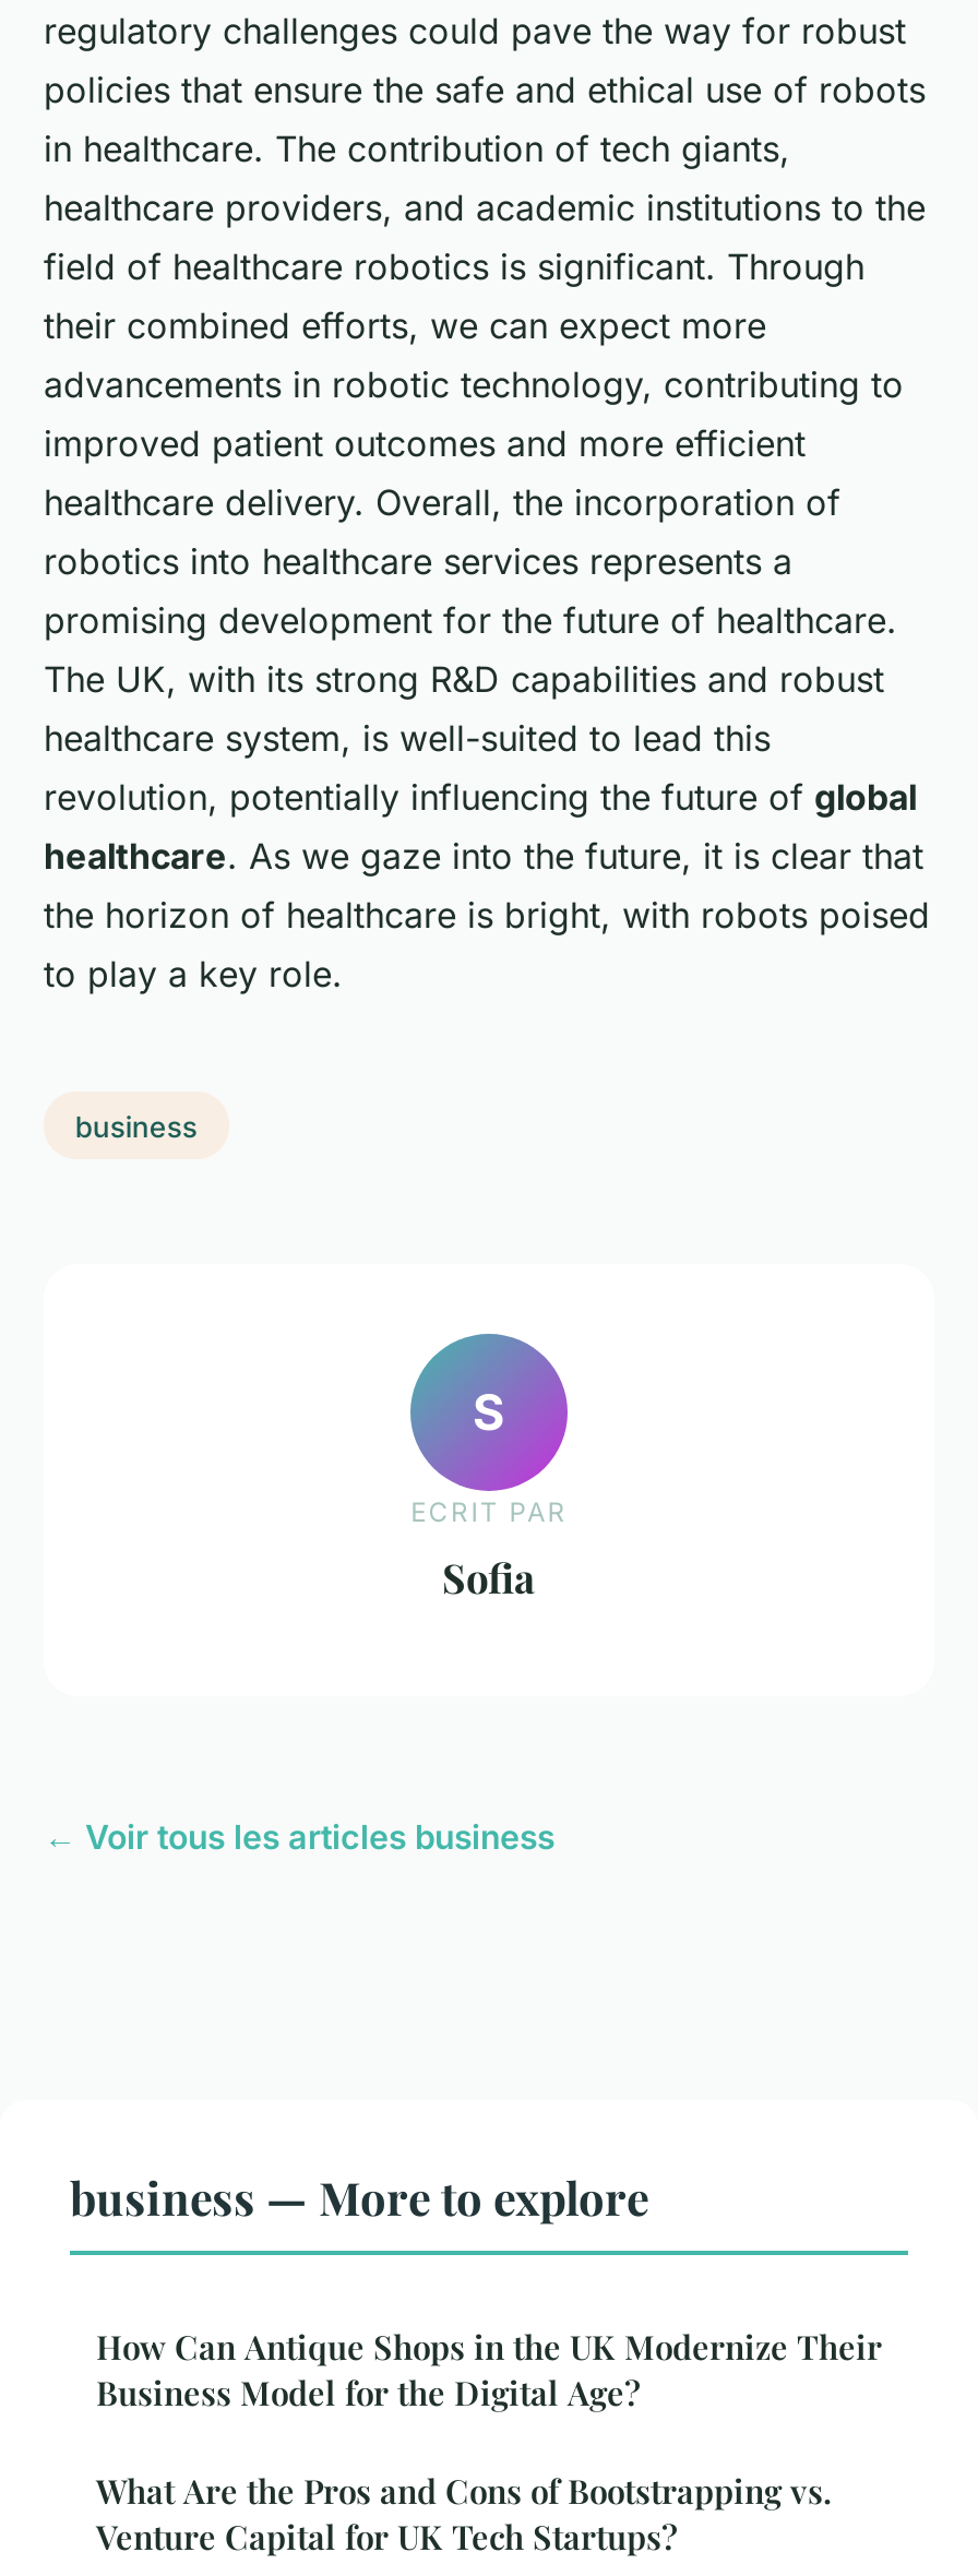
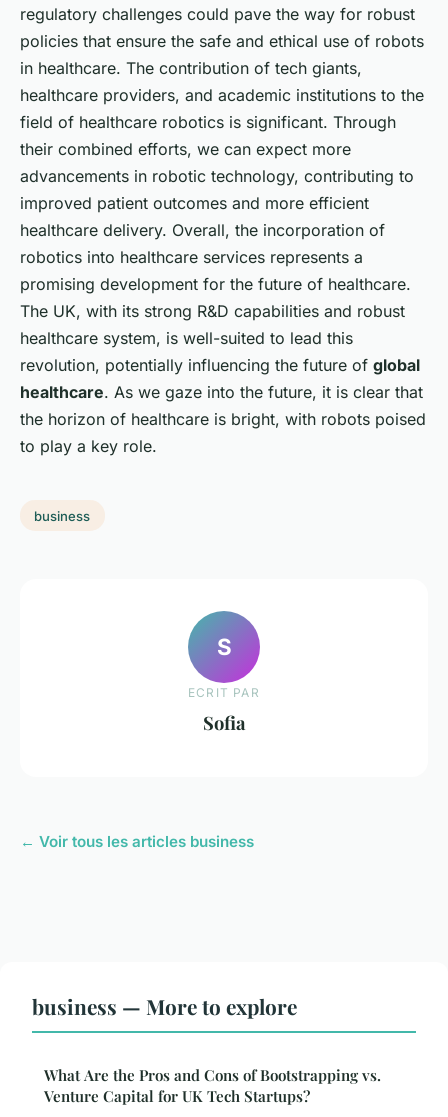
- How Can Antique Shops in the UK Modernize Their
- Business Model for the Digital Age?
